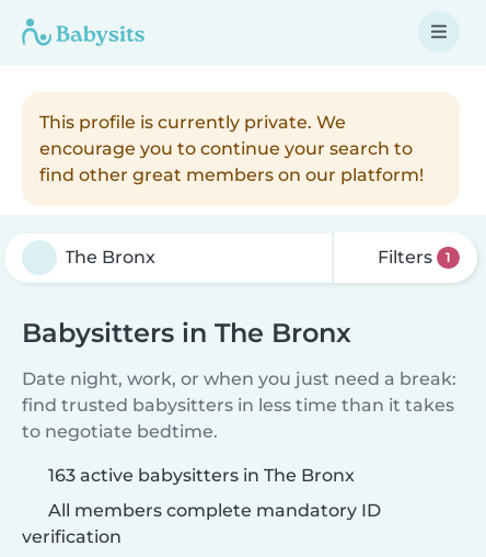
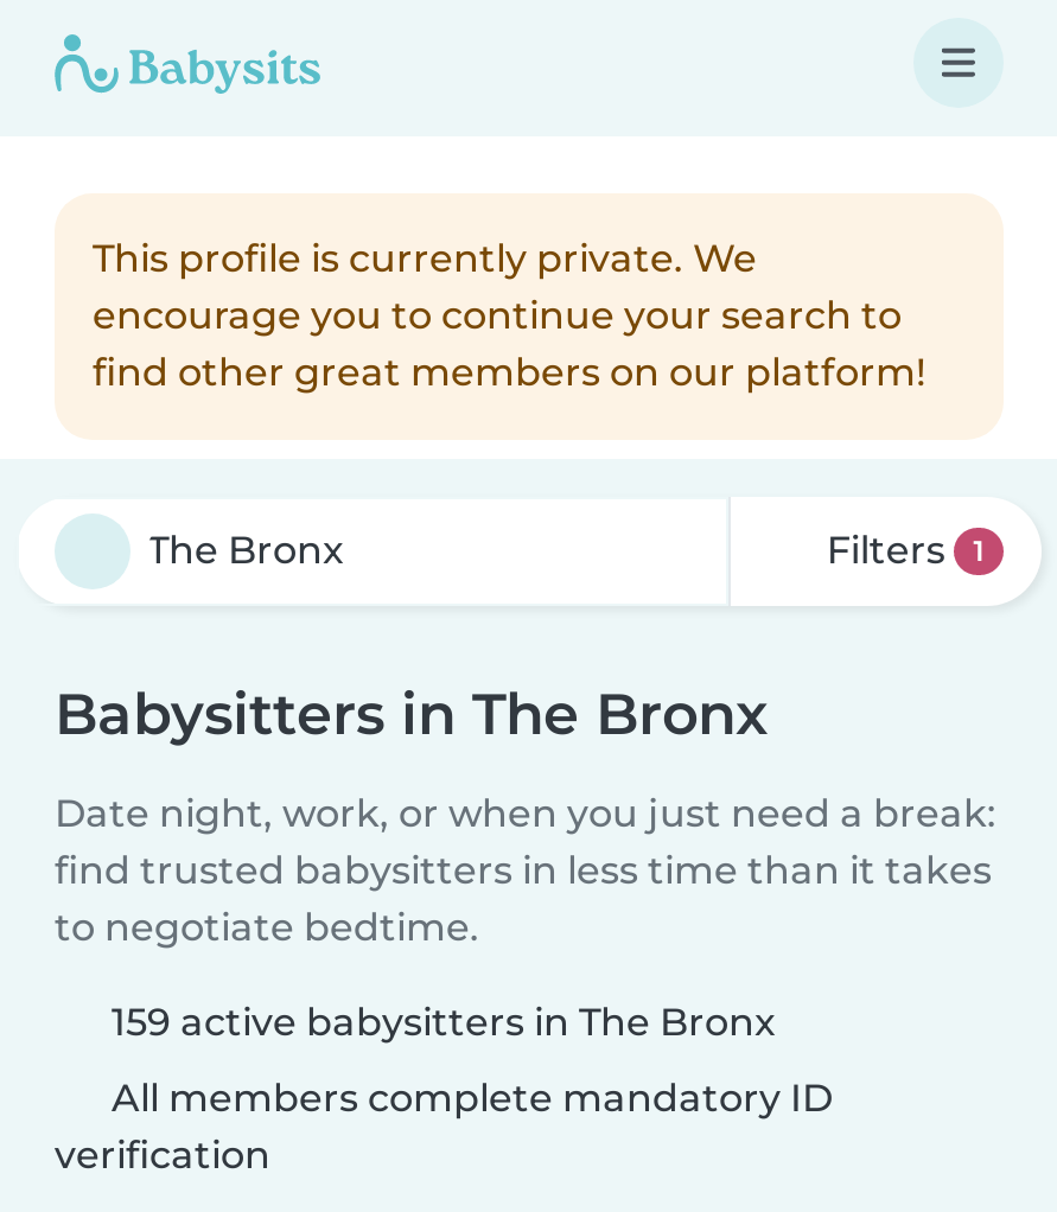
- 163 active babysitters in The Bronx
+ 159 active babysitters in The Bronx
